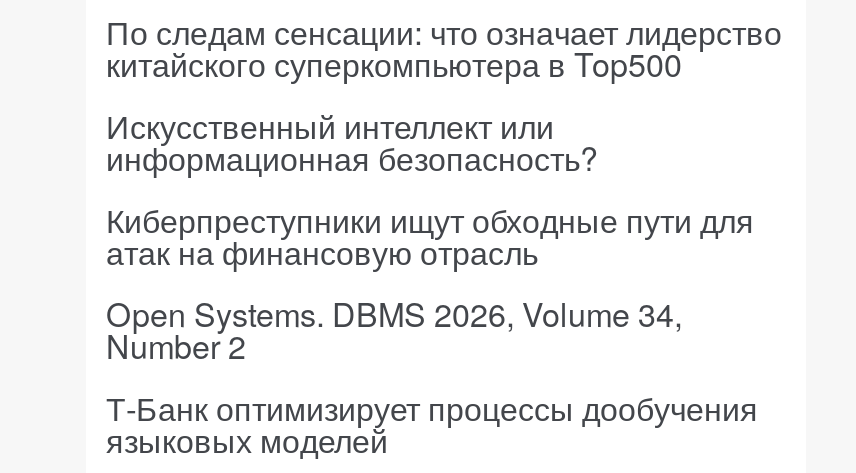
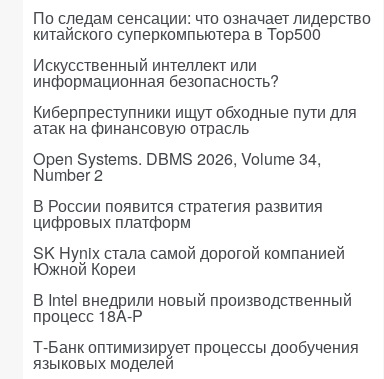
+ В России появится стратегия развития
+ цифровых платформ
+ SK Hynix стала самой дорогой компанией
+ Южной Кореи
+ В Intel внедрили новый производственный
+ процесс 18A-P
